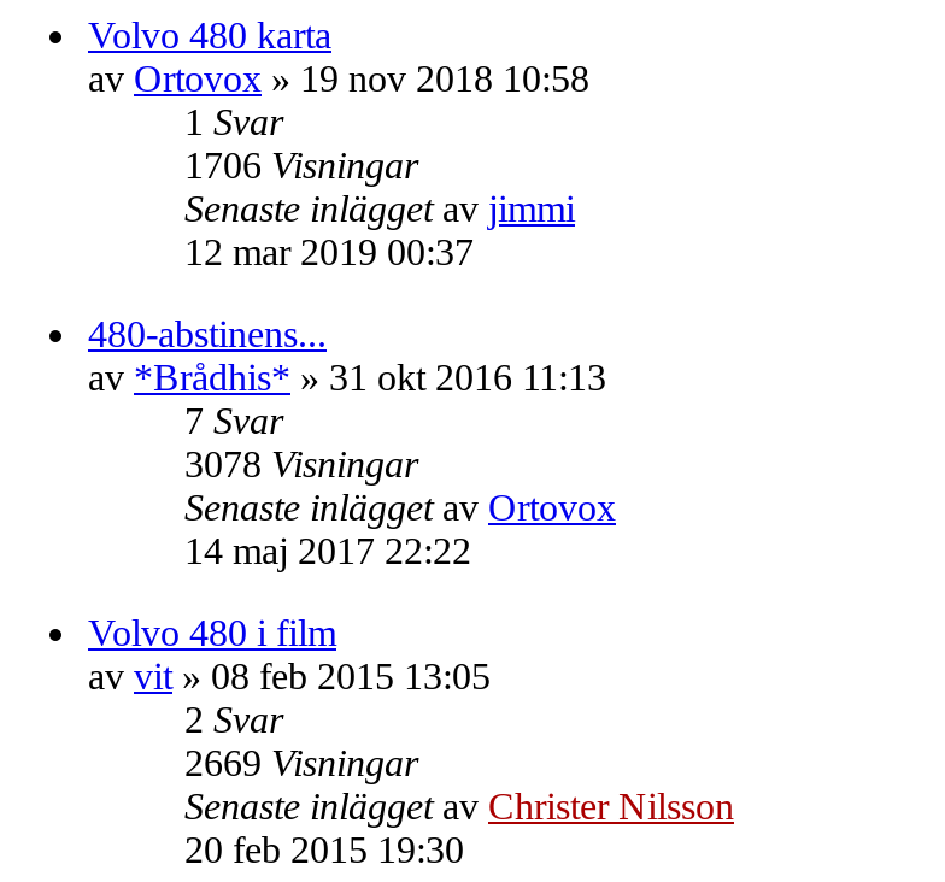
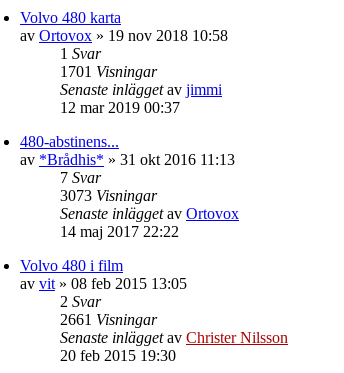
- 1706 Visningar
+ 1701 Visningar

- 3078 Visningar
+ 3073 Visningar

- 2669 Visningar
+ 2661 Visningar
